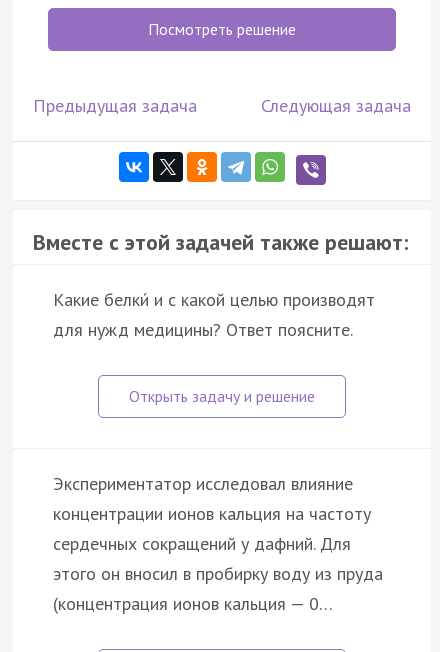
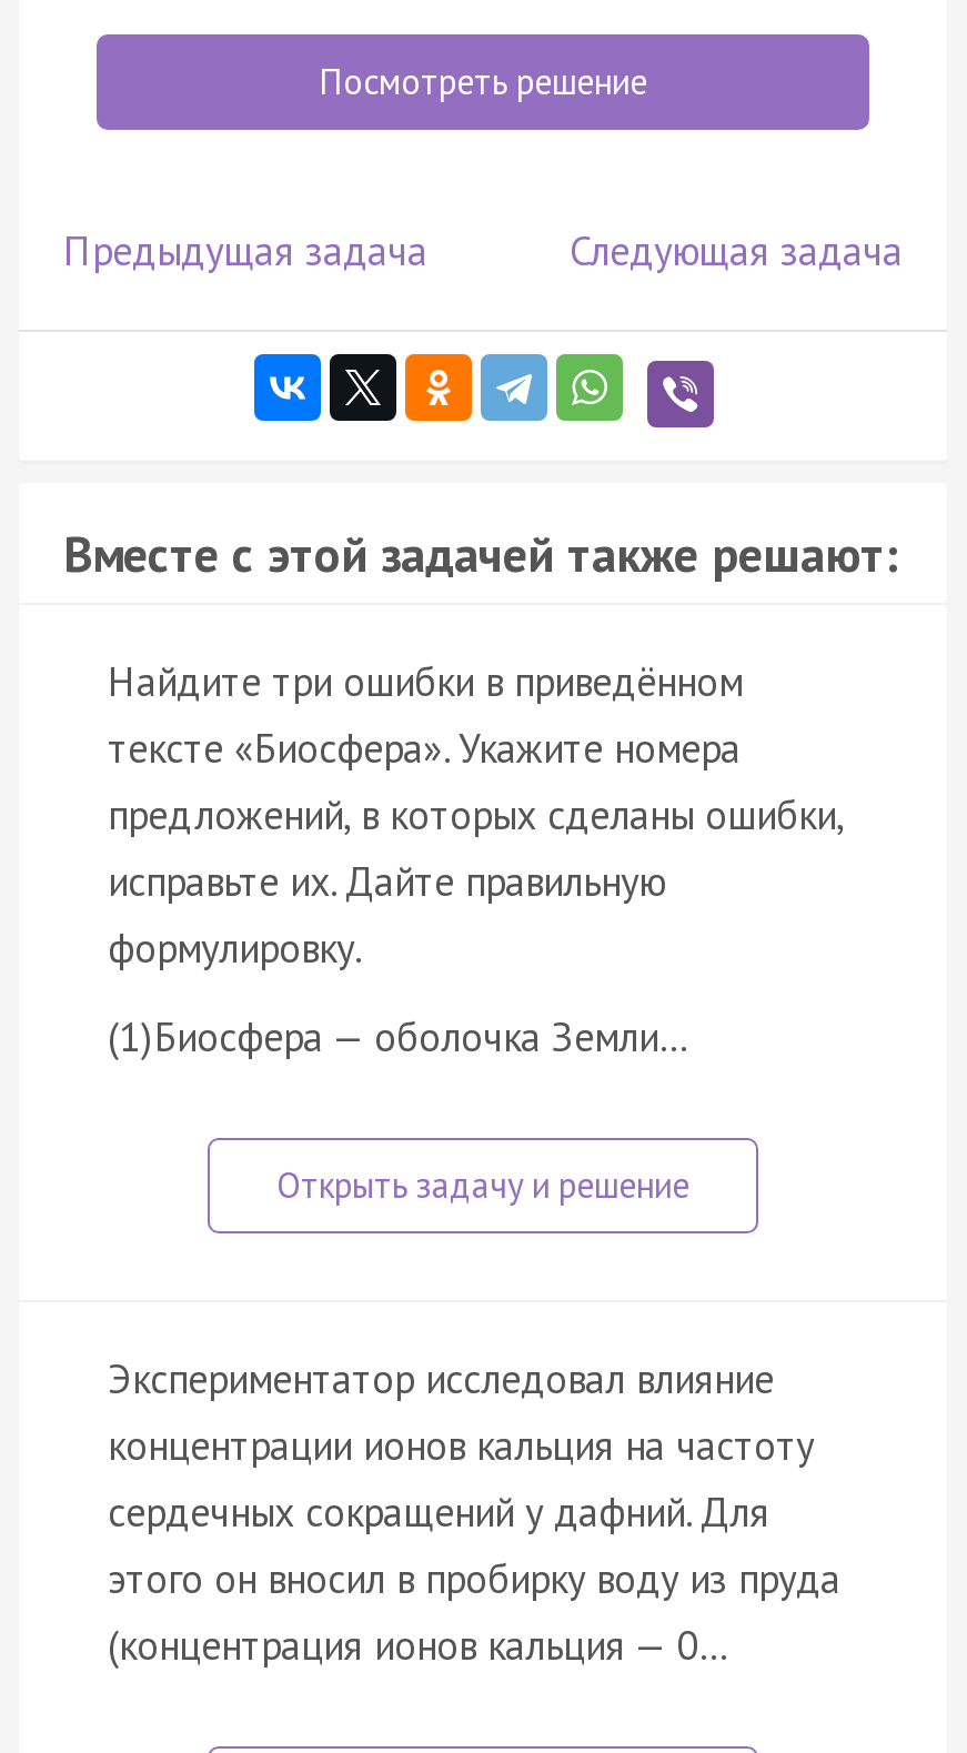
- Какие белки́ и с какой целью производят
- для нужд медицины? Ответ поясните.
+ Найдите три ошибки в приведённом
+ тексте «Биосфера». Укажите номера
+ предложений, в которых сделаны ошибки,
+ исправьте их. Дайте правильную
+ формулировку.
+ (1)Биосфера — оболочка Земли…
